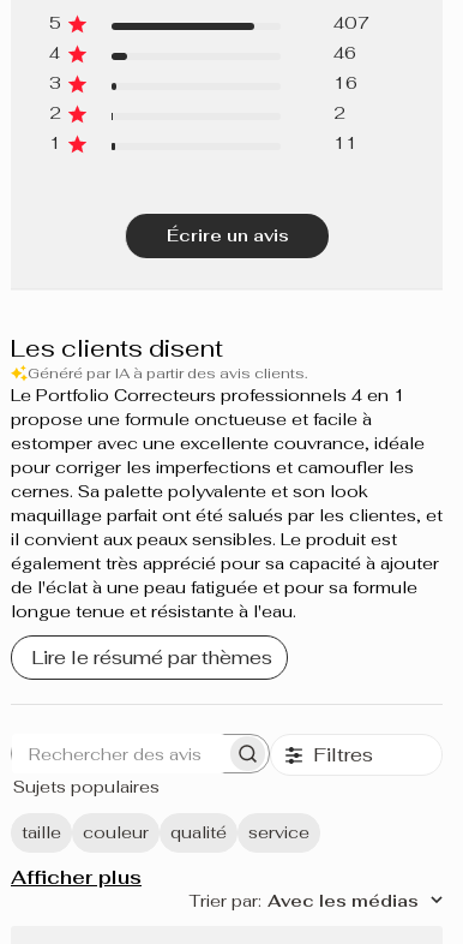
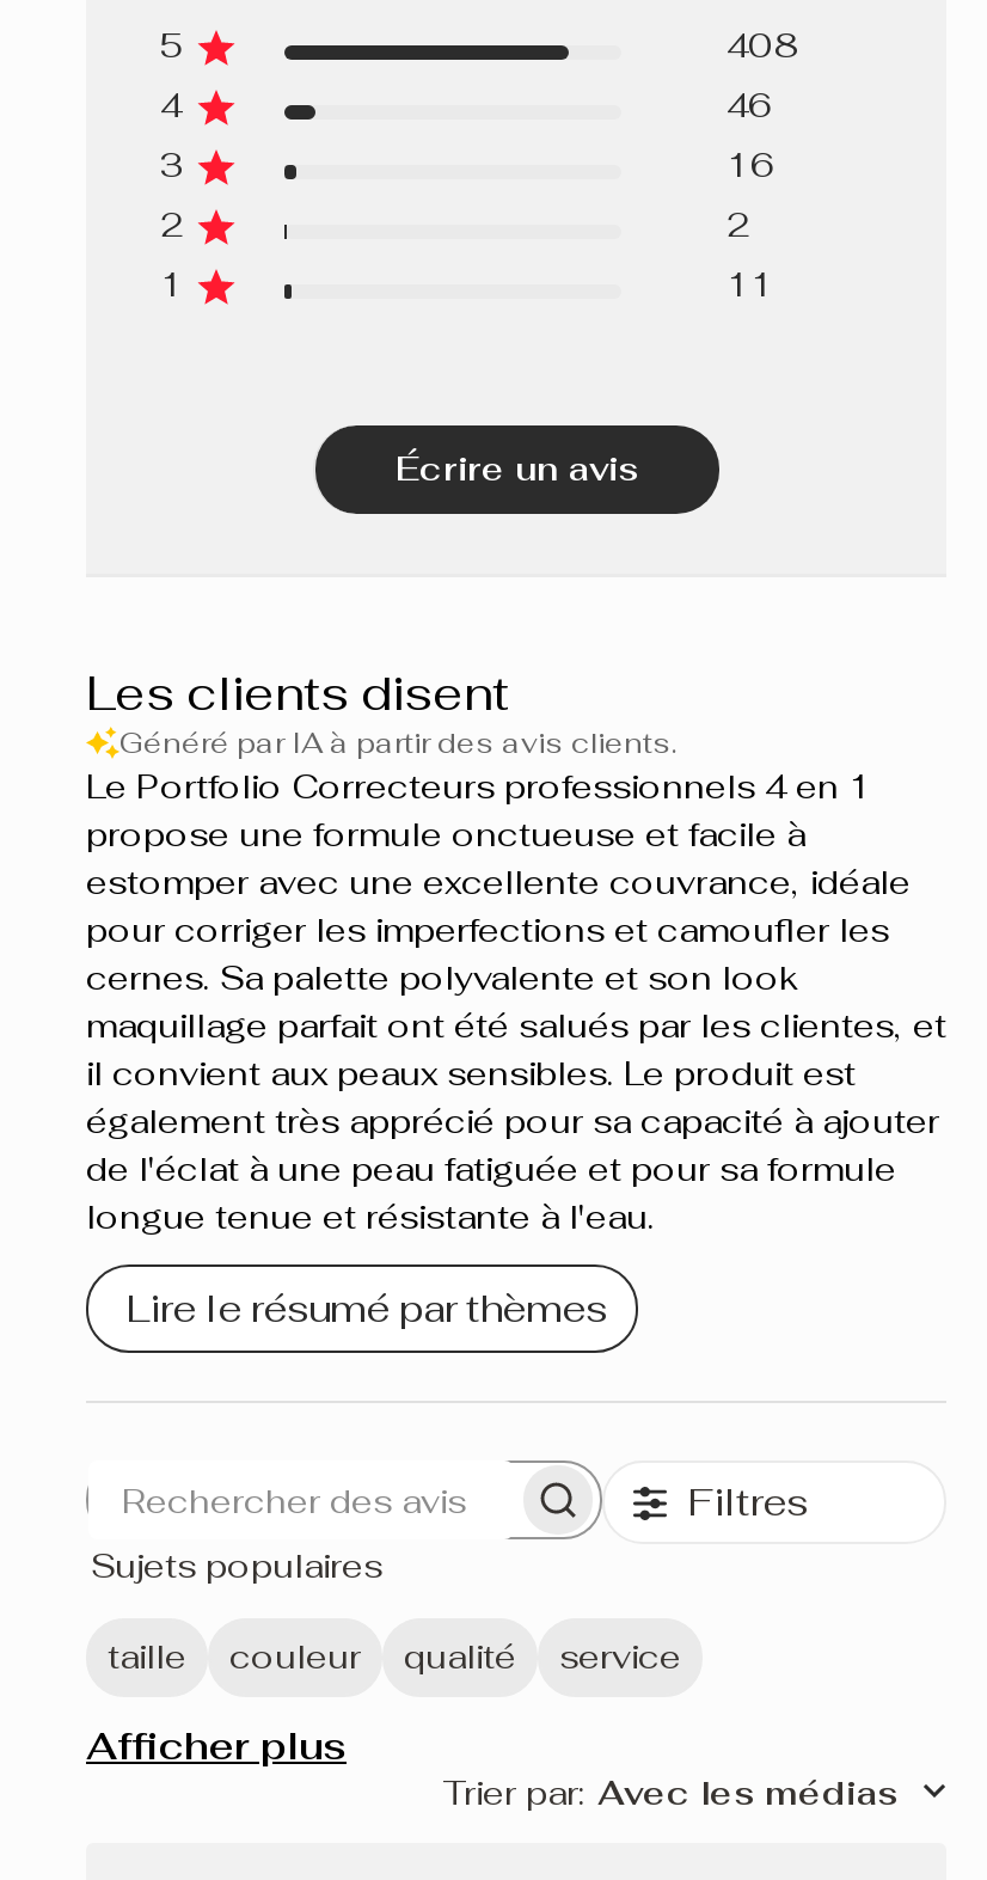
- 407
+ 408
